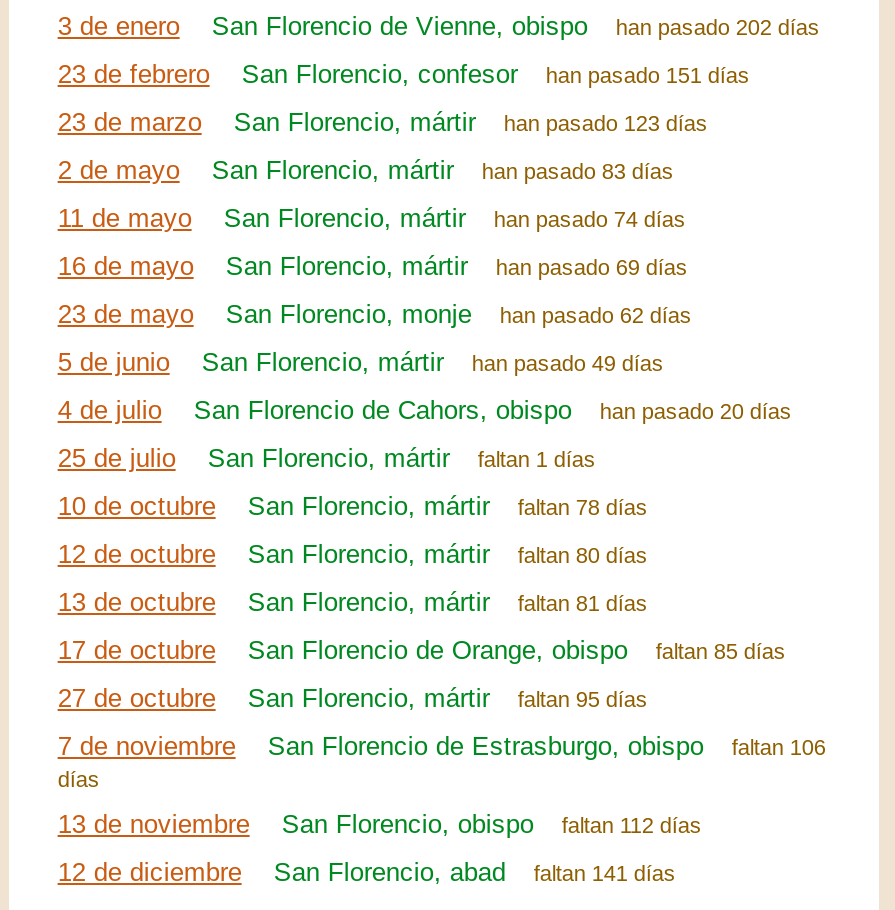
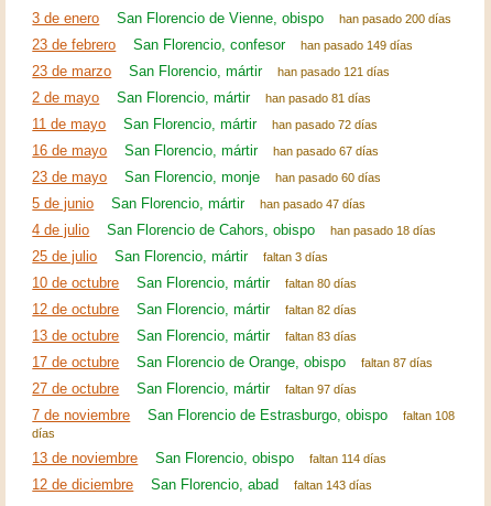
- han pasado 202 días
+ han pasado 200 días

- han pasado 151 días
+ han pasado 149 días

- han pasado 123 días
+ han pasado 121 días

- han pasado 83 días
+ han pasado 81 días

- han pasado 74 días
+ han pasado 72 días

- han pasado 69 días
+ han pasado 67 días

- han pasado 62 días
+ han pasado 60 días

- han pasado 49 días
+ han pasado 47 días

- han pasado 20 días
+ han pasado 18 días

- 25 de julio San Florencio, mártir faltan 1 días
+ 25 de julio San Florencio, mártir faltan 3 días

- 10 de octubre San Florencio, mártir faltan 78 días
+ 10 de octubre San Florencio, mártir faltan 80 días

- 12 de octubre San Florencio, mártir faltan 80 días
+ 12 de octubre San Florencio, mártir faltan 82 días

- 13 de octubre San Florencio, mártir faltan 81 días
+ 13 de octubre San Florencio, mártir faltan 83 días

- 17 de octubre San Florencio de Orange, obispo faltan 85 días
+ 17 de octubre San Florencio de Orange, obispo faltan 87 días

- 27 de octubre San Florencio, mártir faltan 95 días
+ 27 de octubre San Florencio, mártir faltan 97 días

- 7 de noviembre San Florencio de Estrasburgo, obispo faltan 106
+ 7 de noviembre San Florencio de Estrasburgo, obispo faltan 108

- 13 de noviembre San Florencio, obispo faltan 112 días
+ 13 de noviembre San Florencio, obispo faltan 114 días

- 12 de diciembre San Florencio, abad faltan 141 días
+ 12 de diciembre San Florencio, abad faltan 143 días
